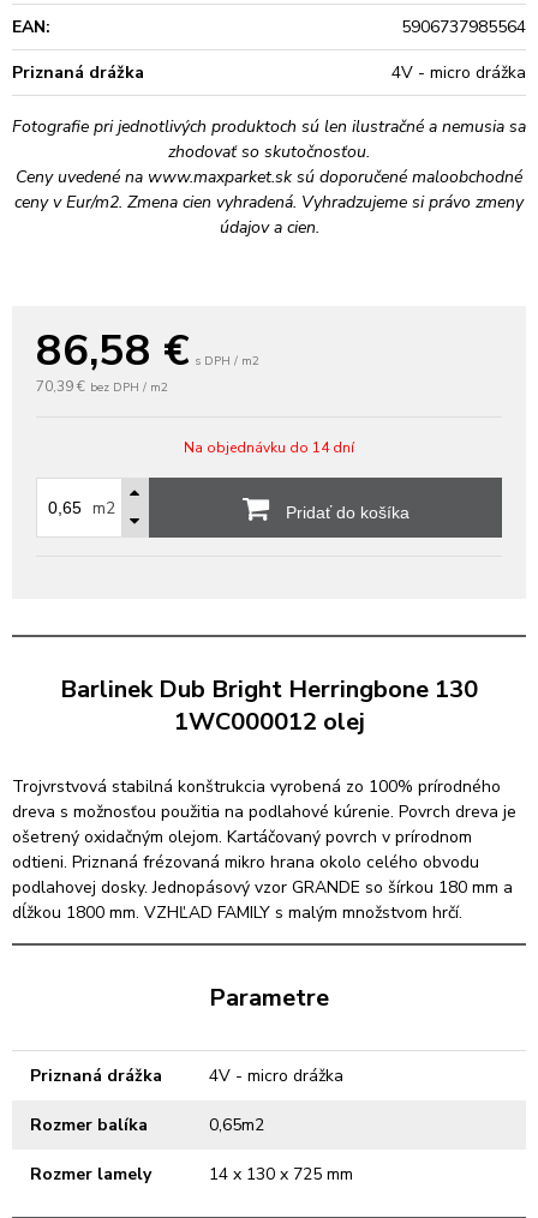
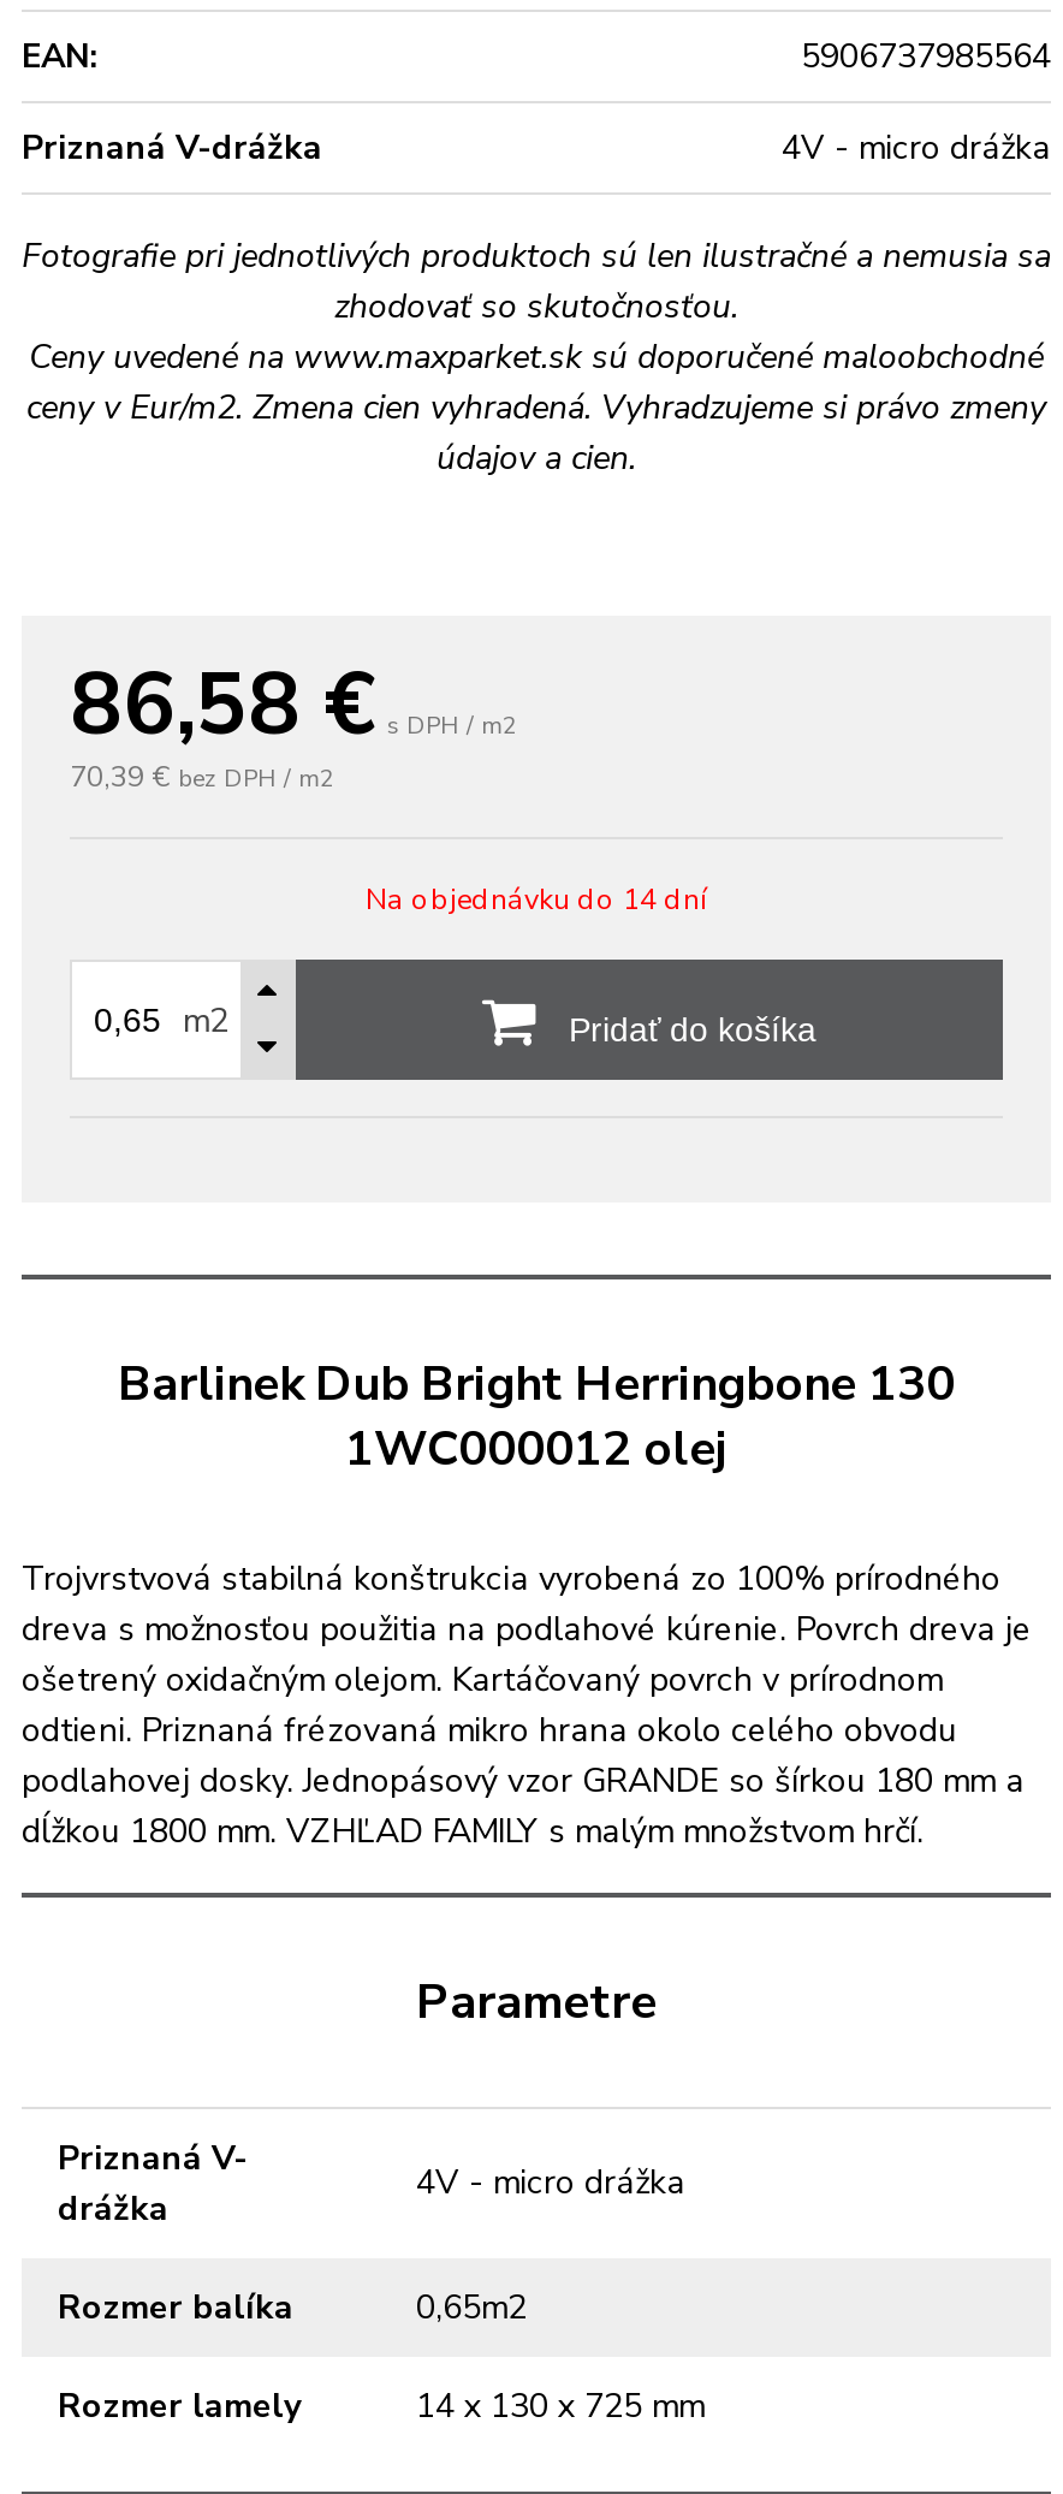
- Priznaná drážka
+ Priznaná V-drážka

- Priznaná drážka
+ Priznaná V-
+ drážka
